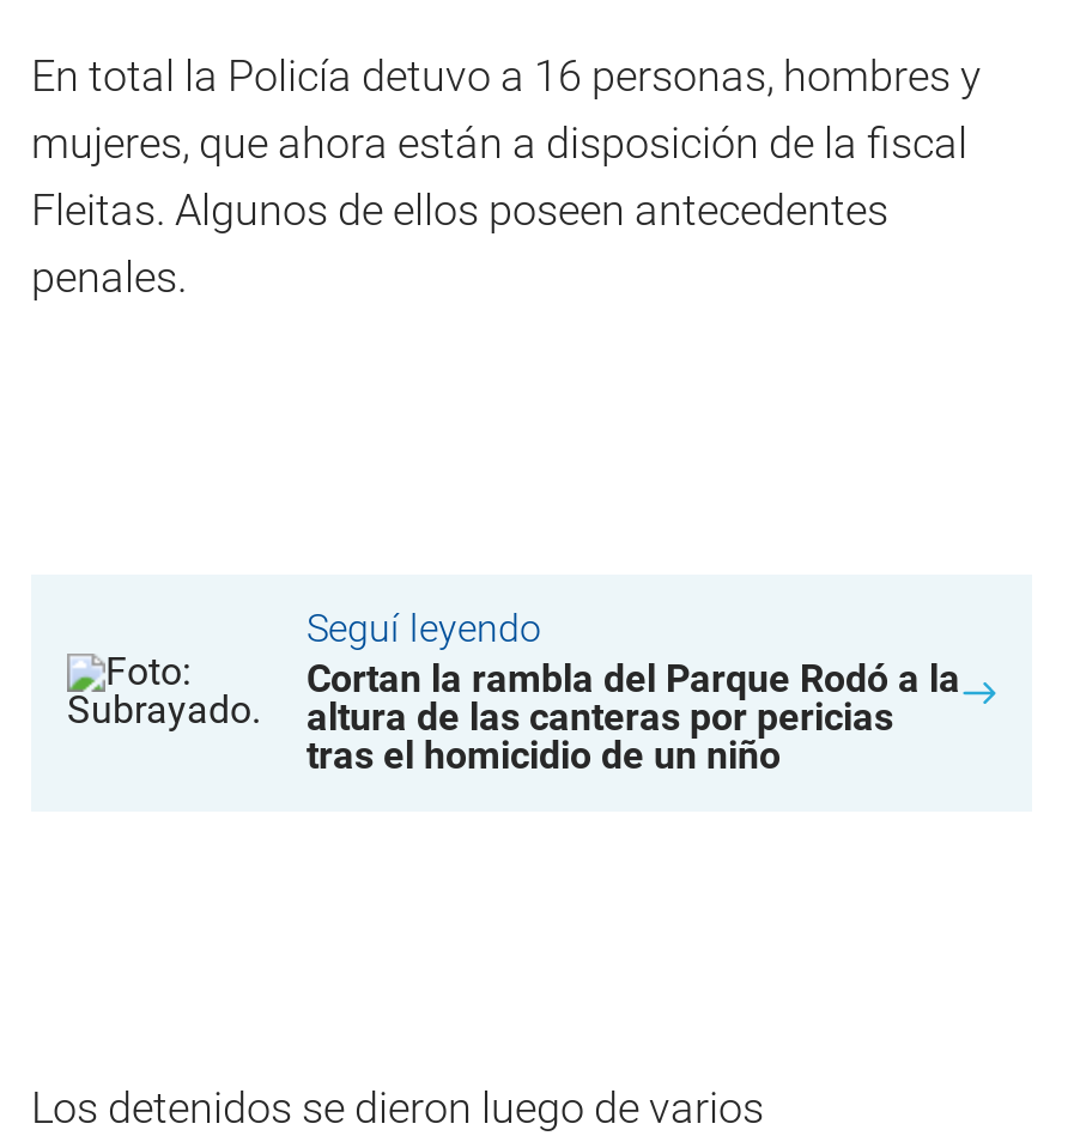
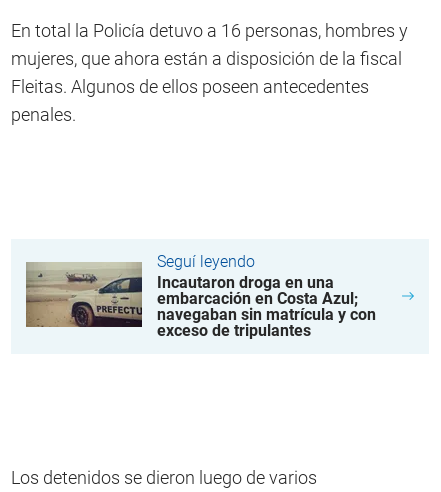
- [image]
+ [image]

- Cortan la rambla del Parque Rodó a la
- altura de las canteras por pericias
- tras el homicidio de un niño
+ Incautaron droga en una
+ embarcación en Costa Azul;
+ navegaban sin matrícula y con
+ exceso de tripulantes
